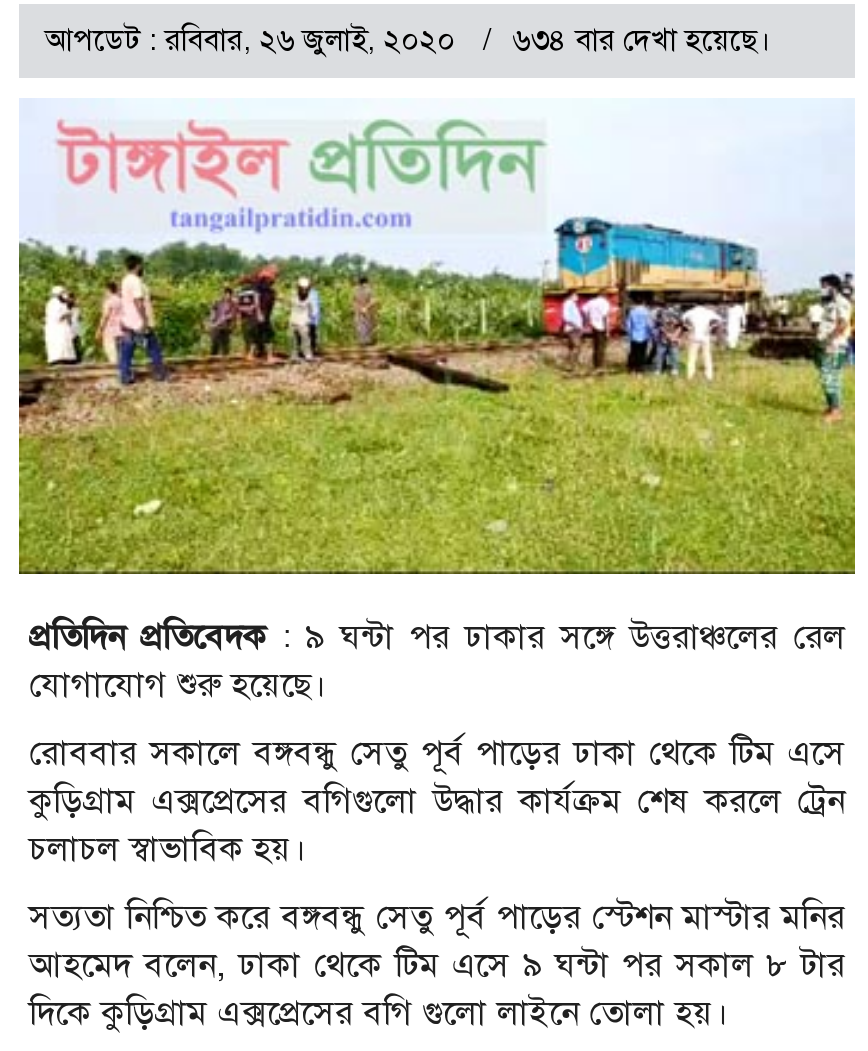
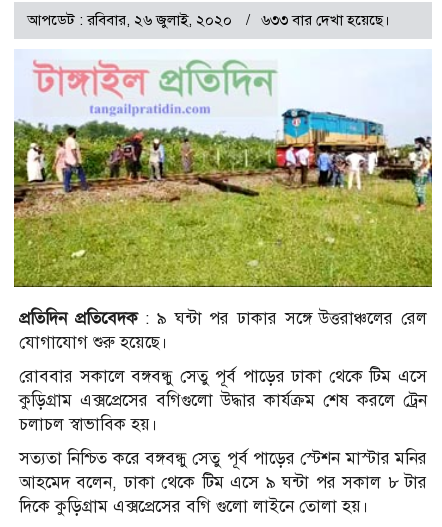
- আপডেট : রবিবার, ২৬ জুলাই, ২০২০ ৬৩৪ বার দেখা হয়েছে।
+ আপডেট : রবিবার, ২৬ জুলাই, ২০২০ ৬৩৩ বার দেখা হয়েছে।
